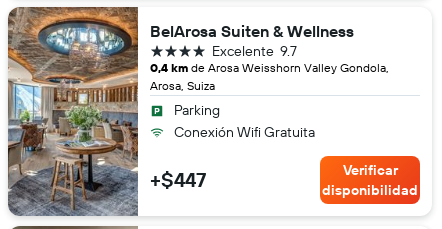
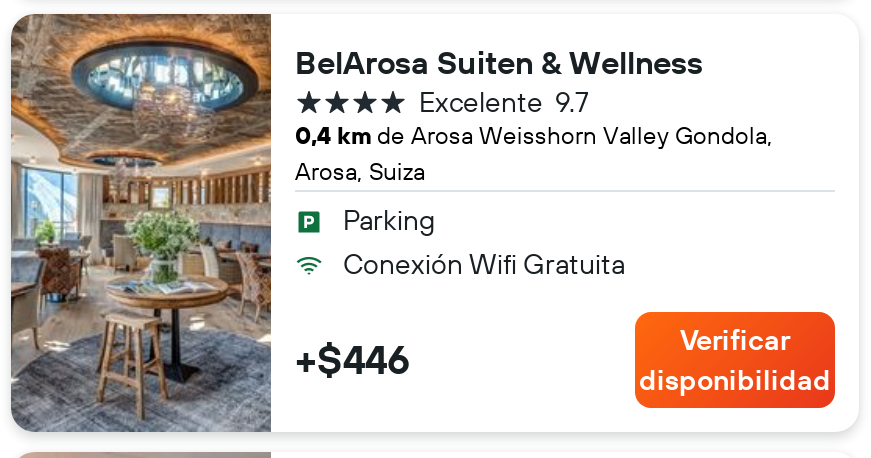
- +$447
+ +$446
